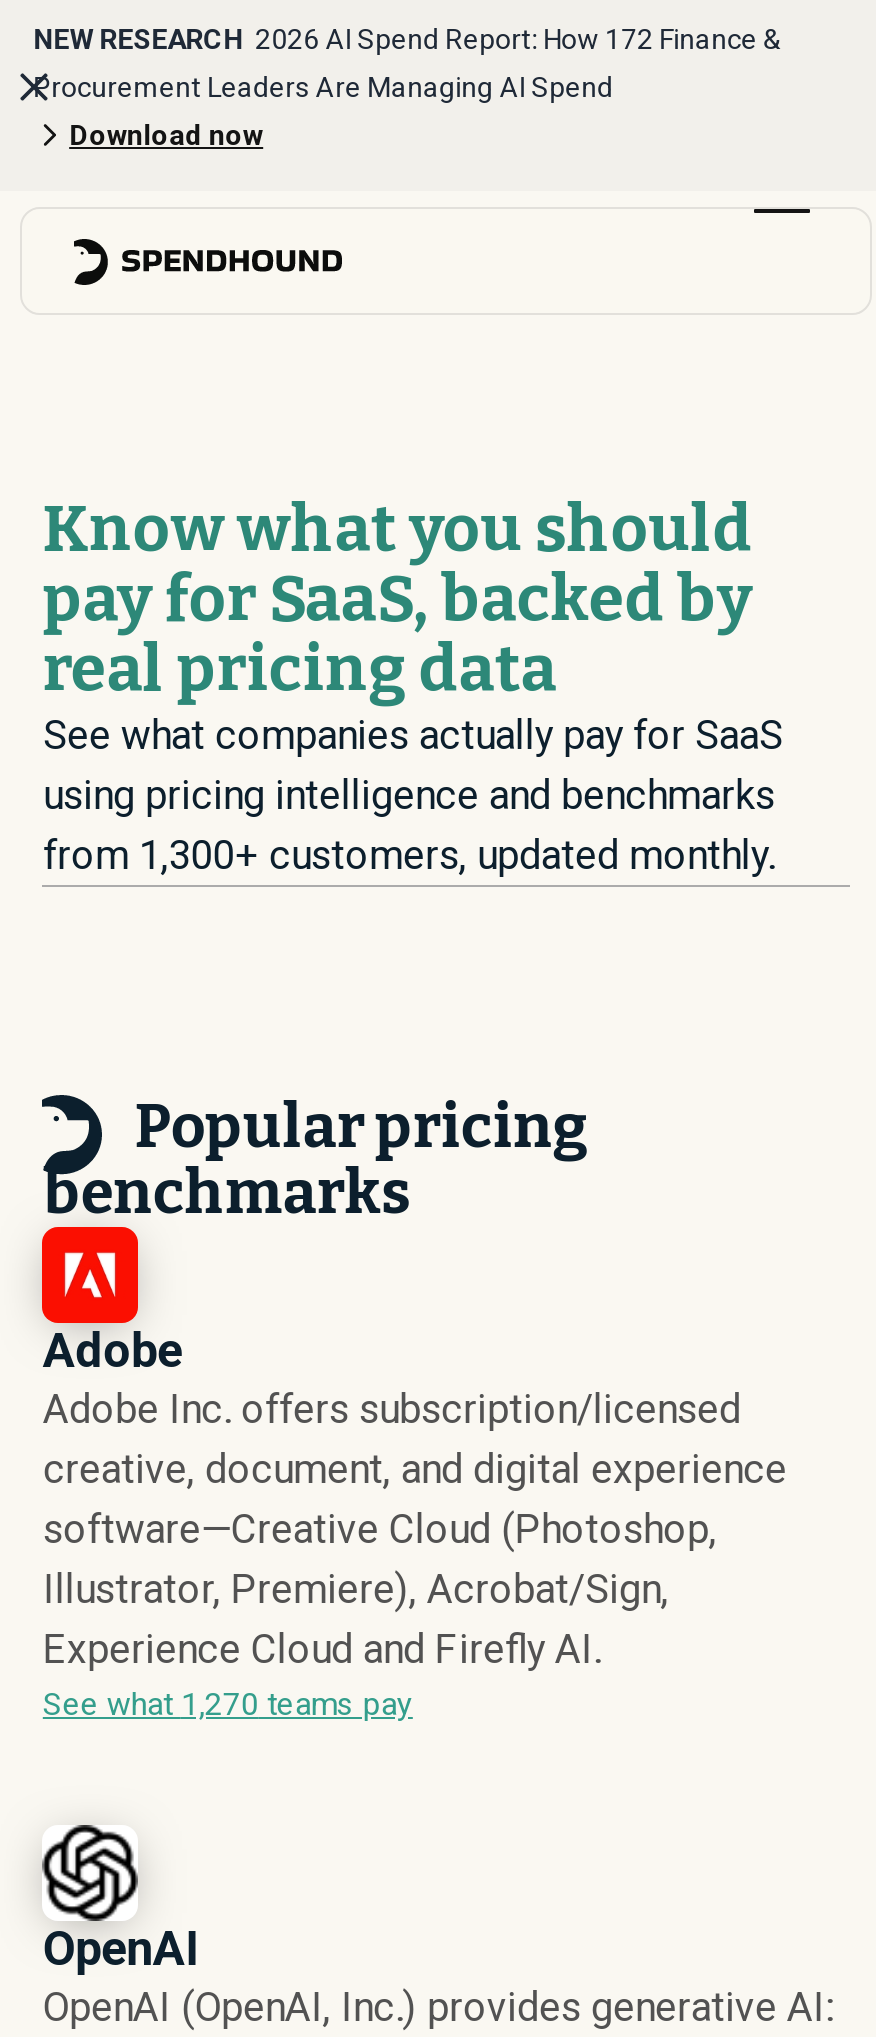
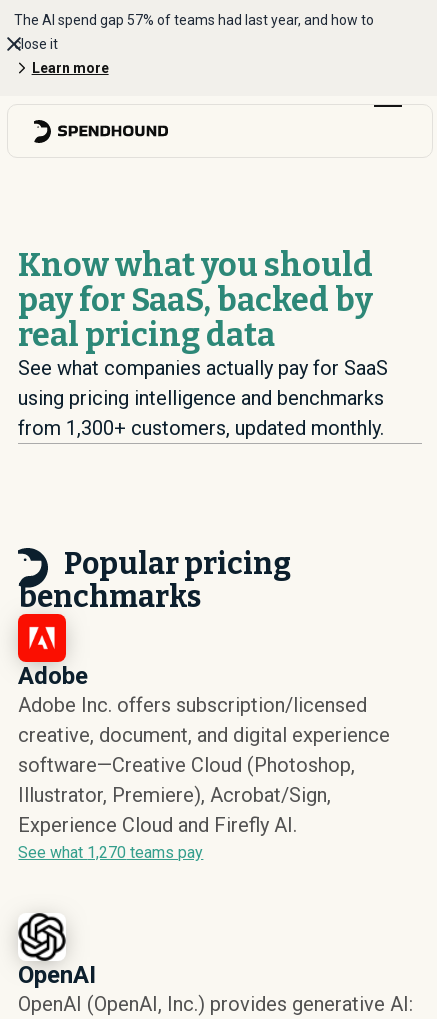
- NEW RESEARCH 2026 AI Spend Report: How 172 Finance &
+ The AI spend gap 57% of teams had last year, and how to

- Procurement Leaders Are Managing AI Spend
+ close it

- Download now
+ Learn more
